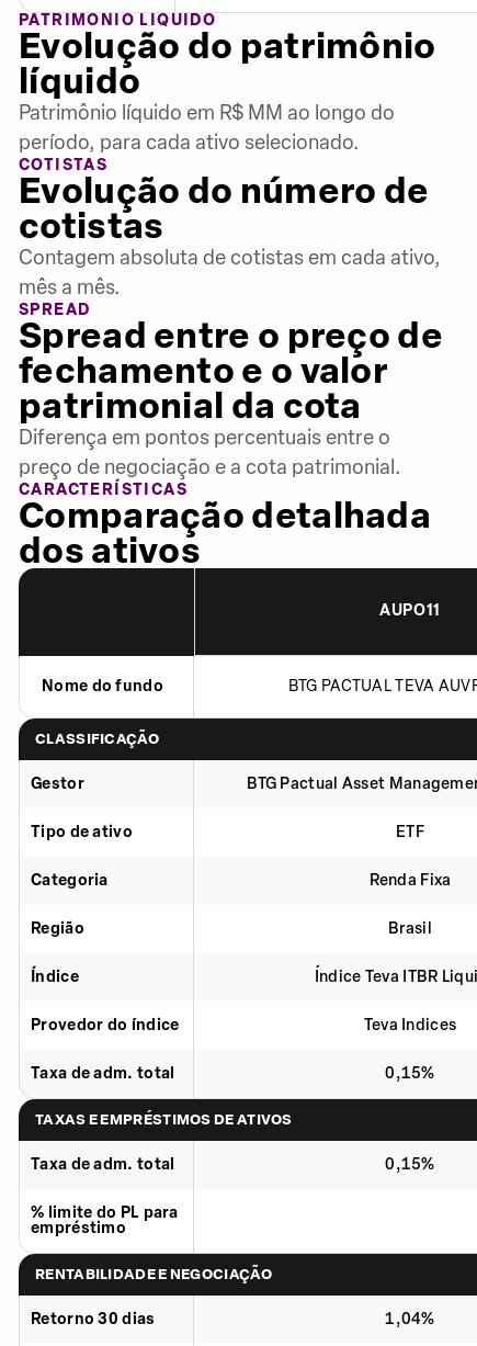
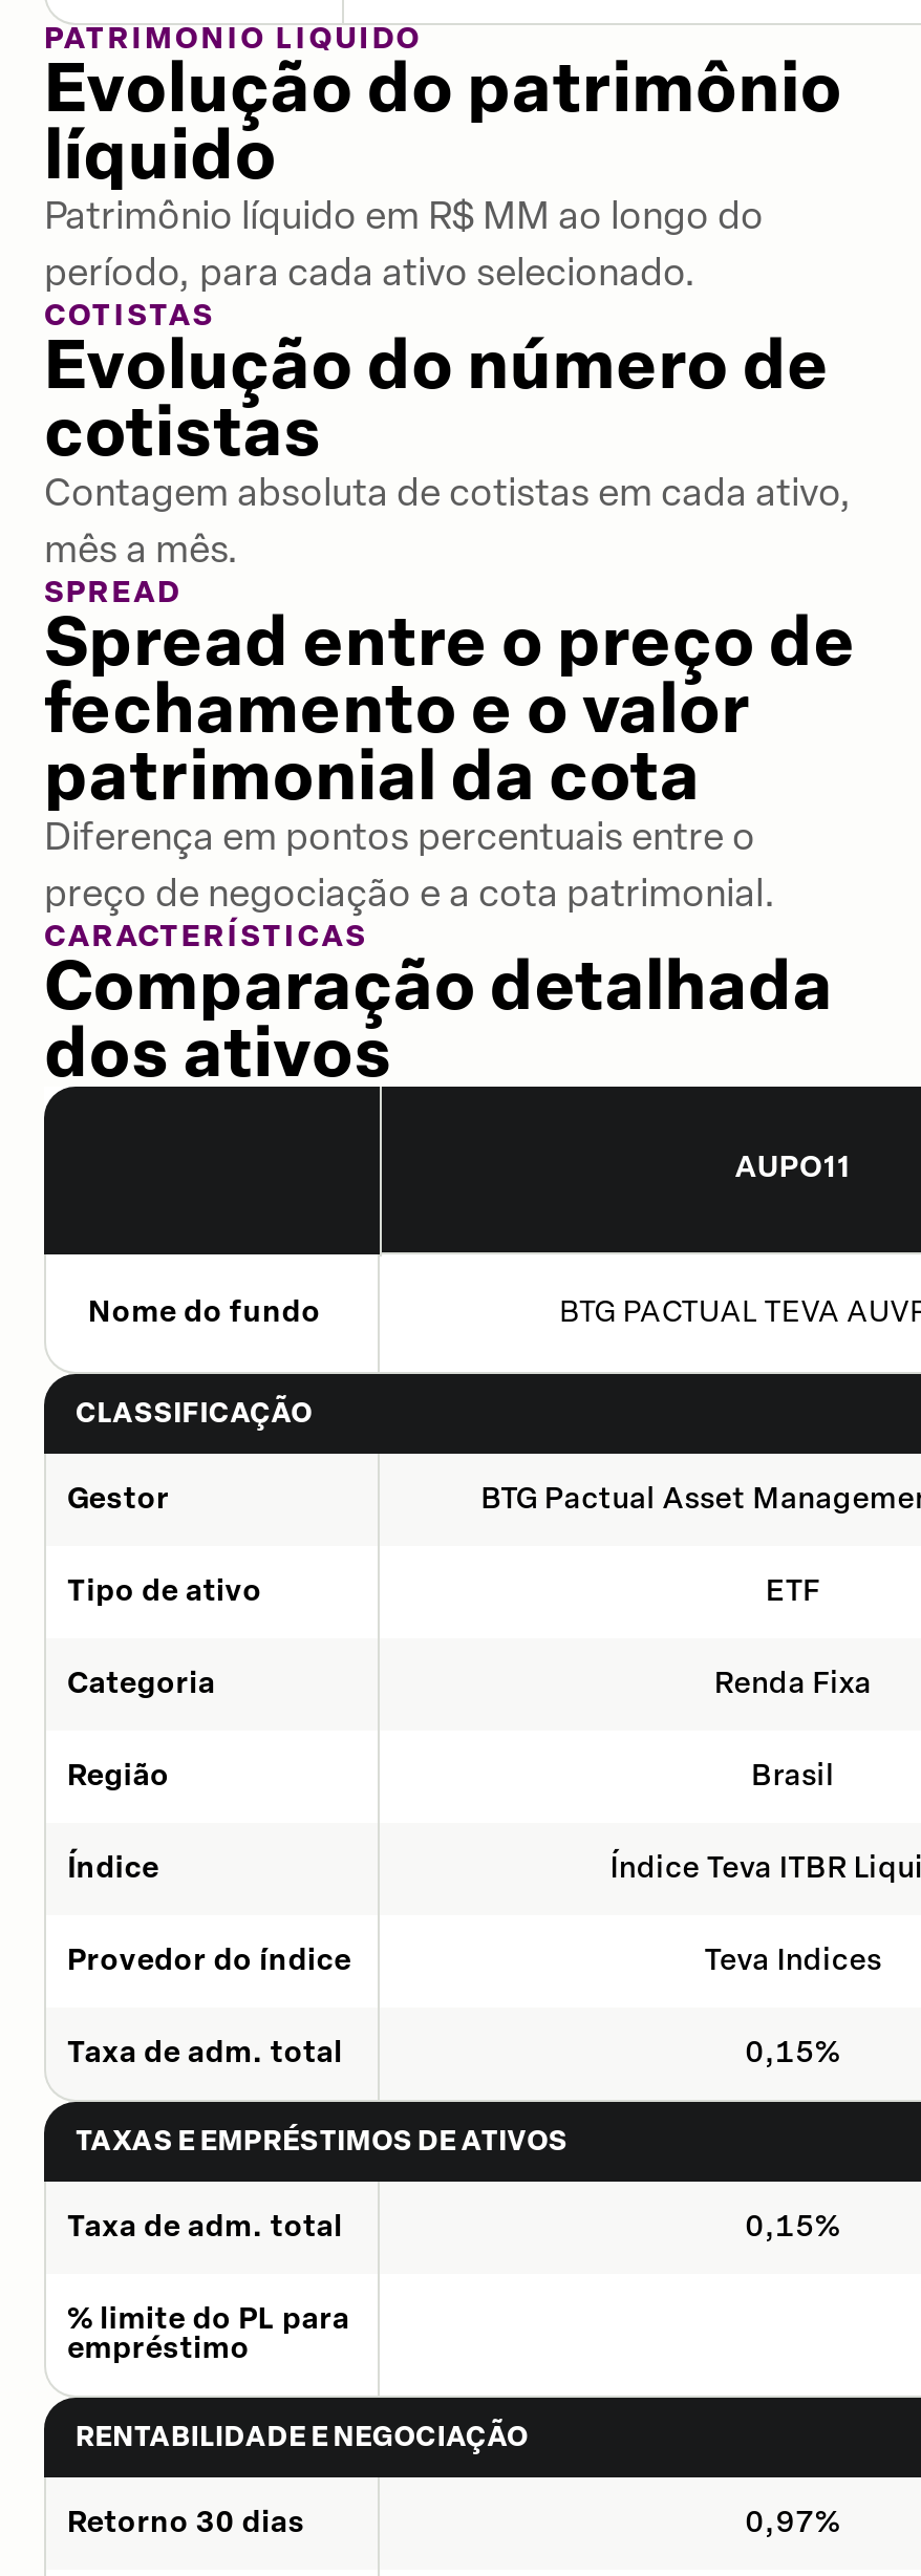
- 1,04%
+ 0,97%
